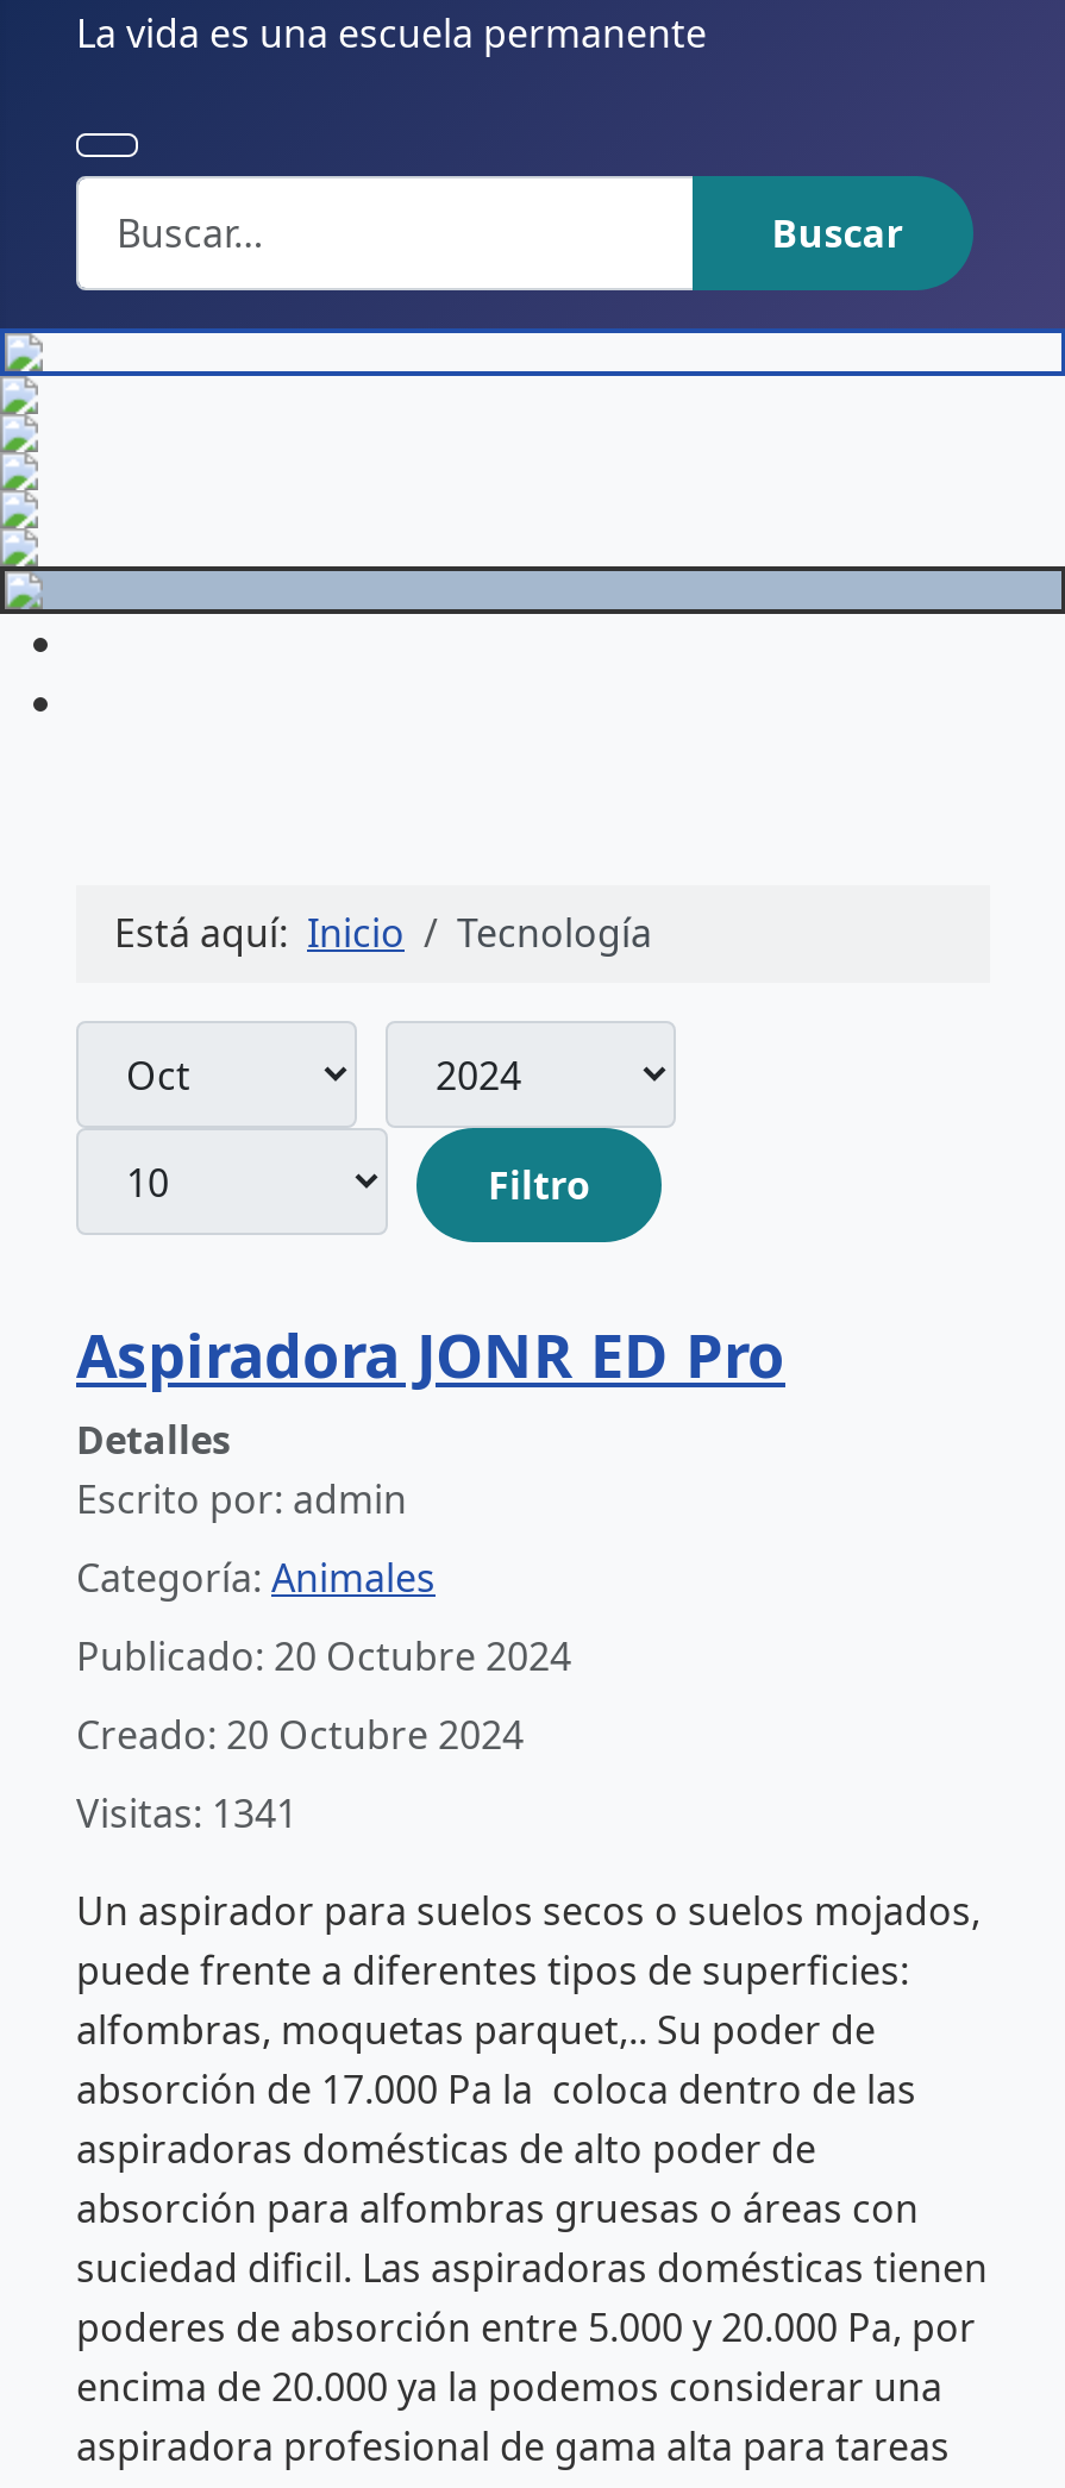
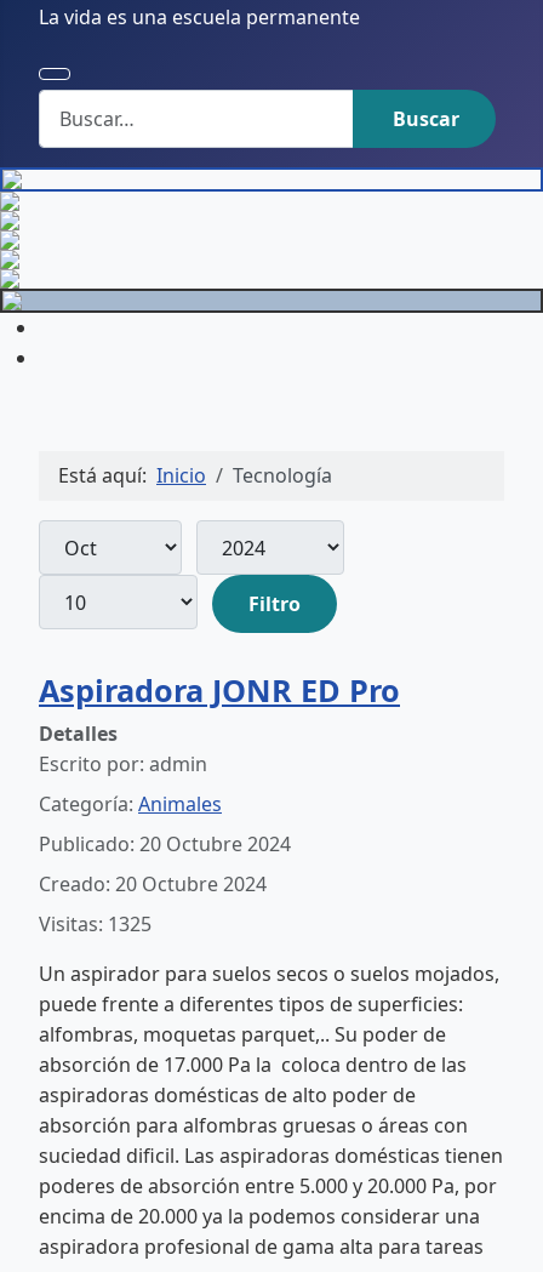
- Visitas: 1341
+ Visitas: 1325
